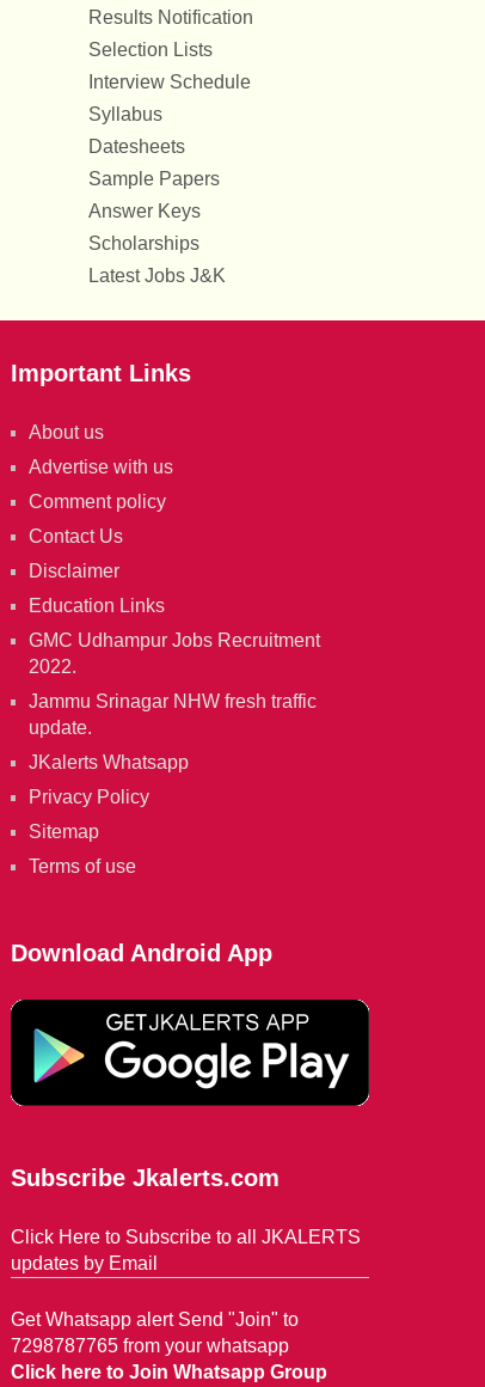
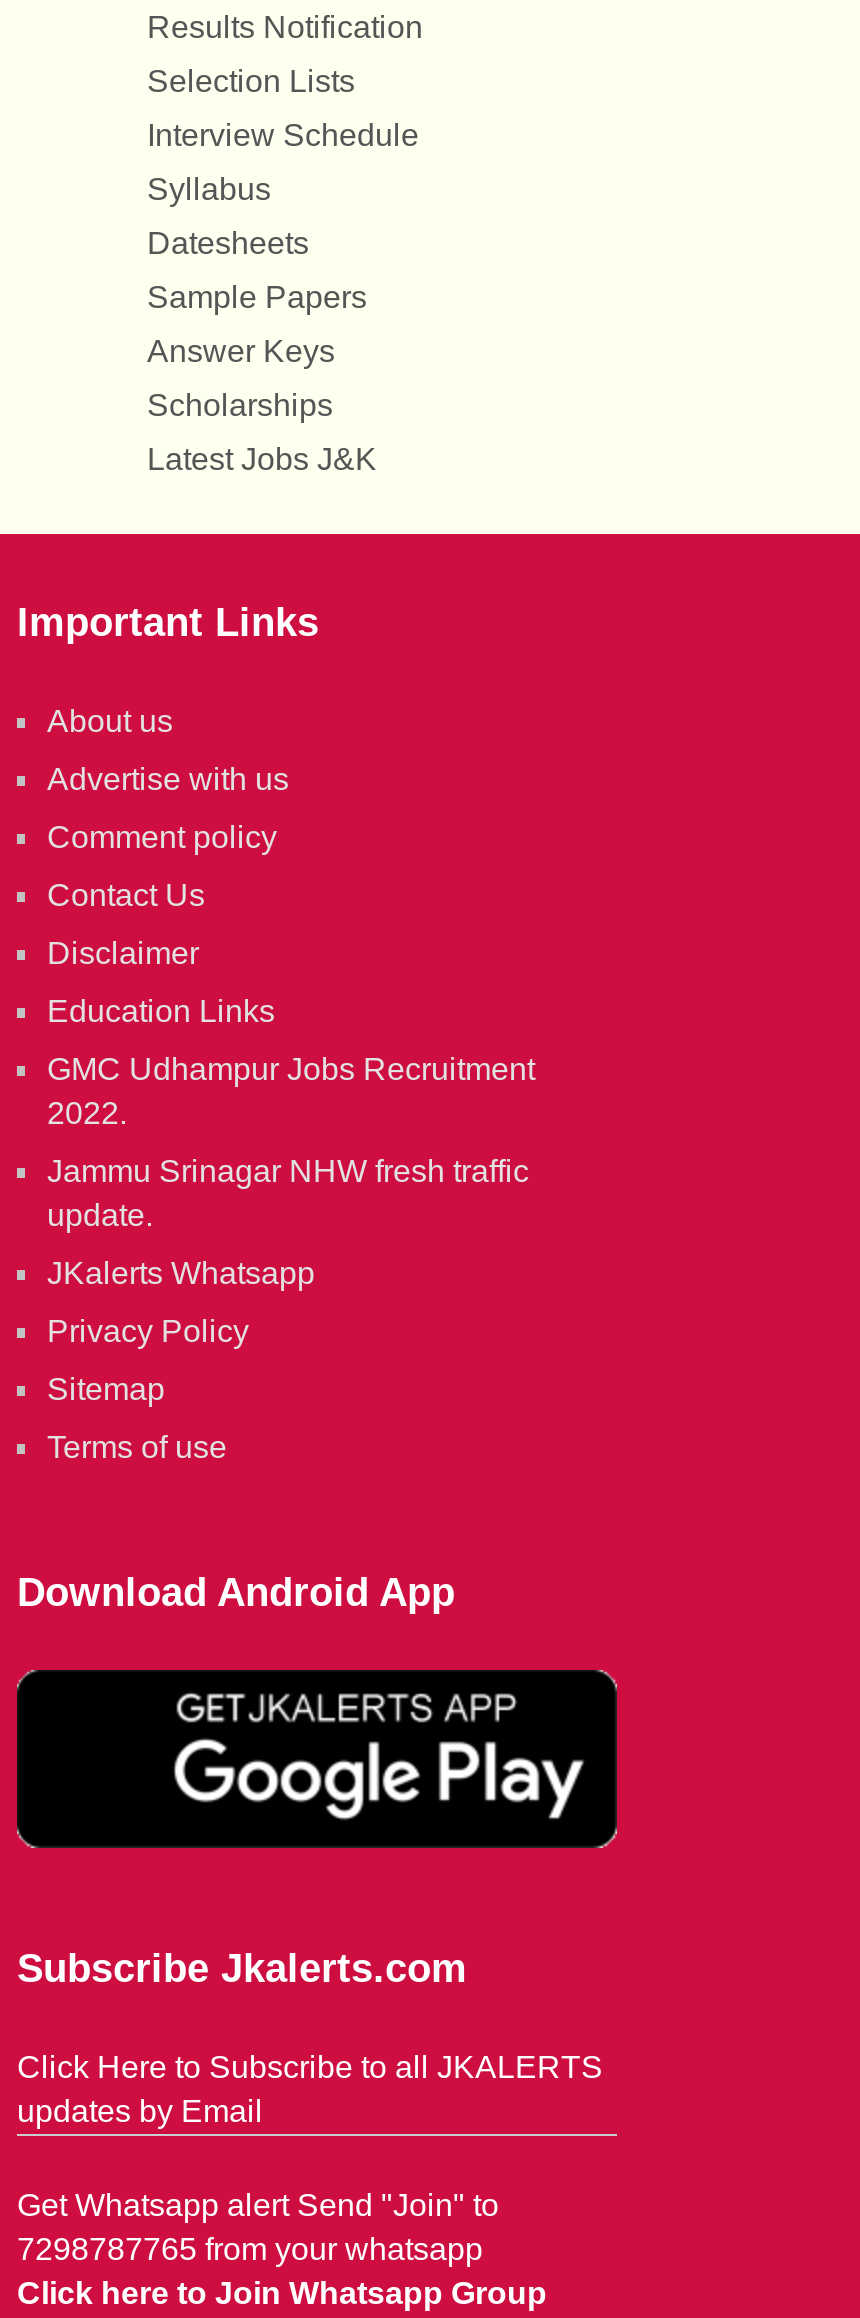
- [image]
